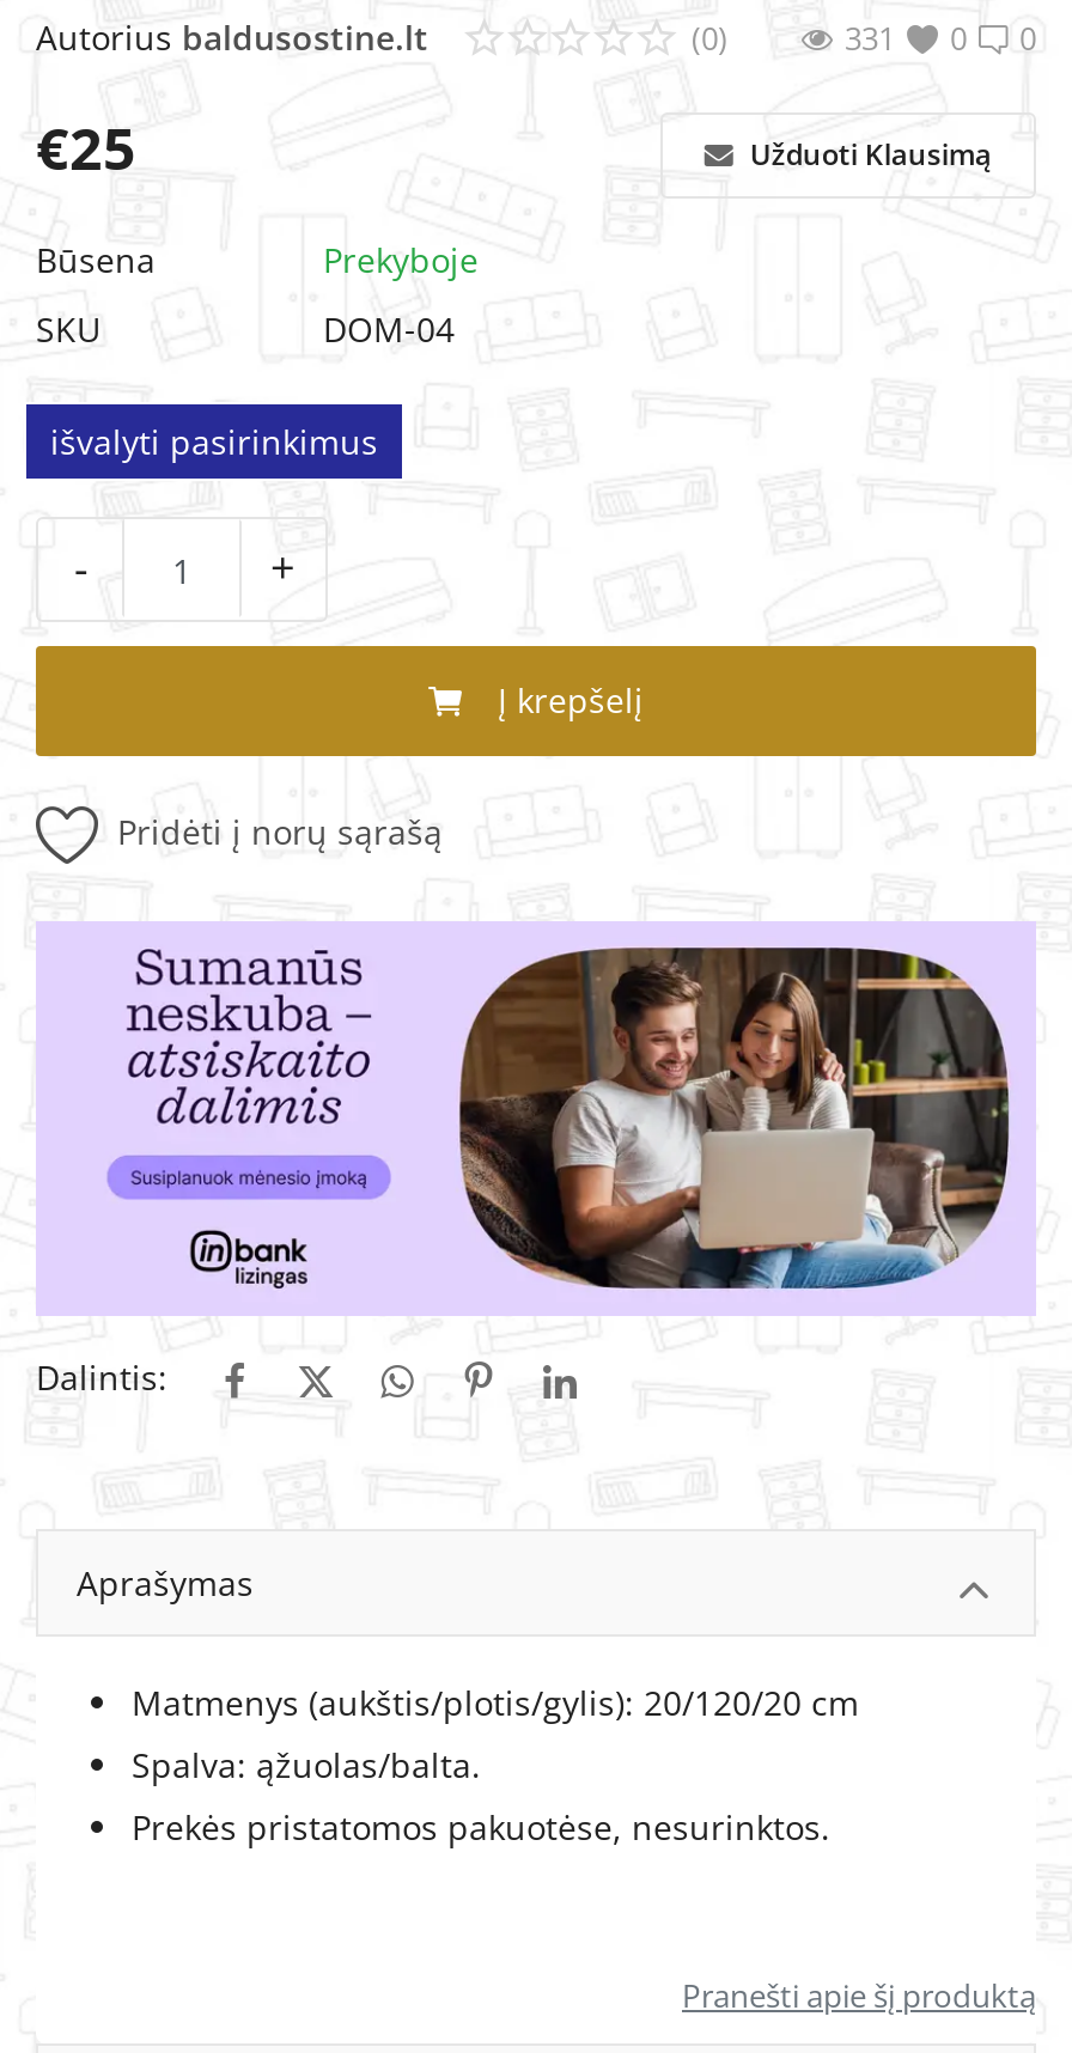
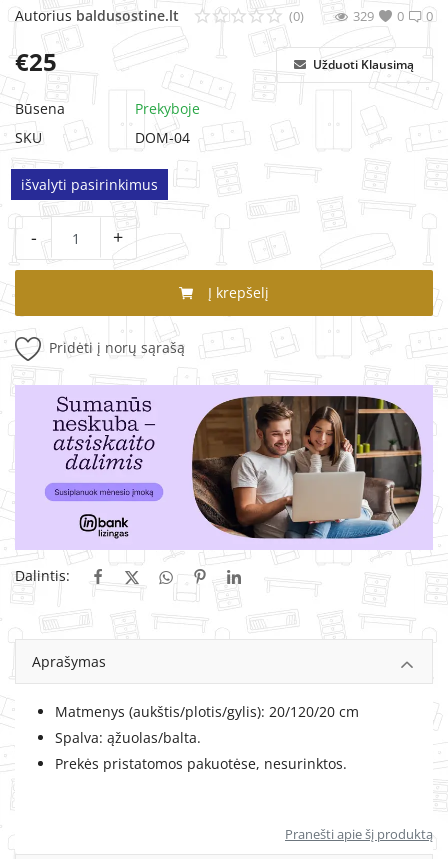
- 331 0 0
+ 329 0 0
